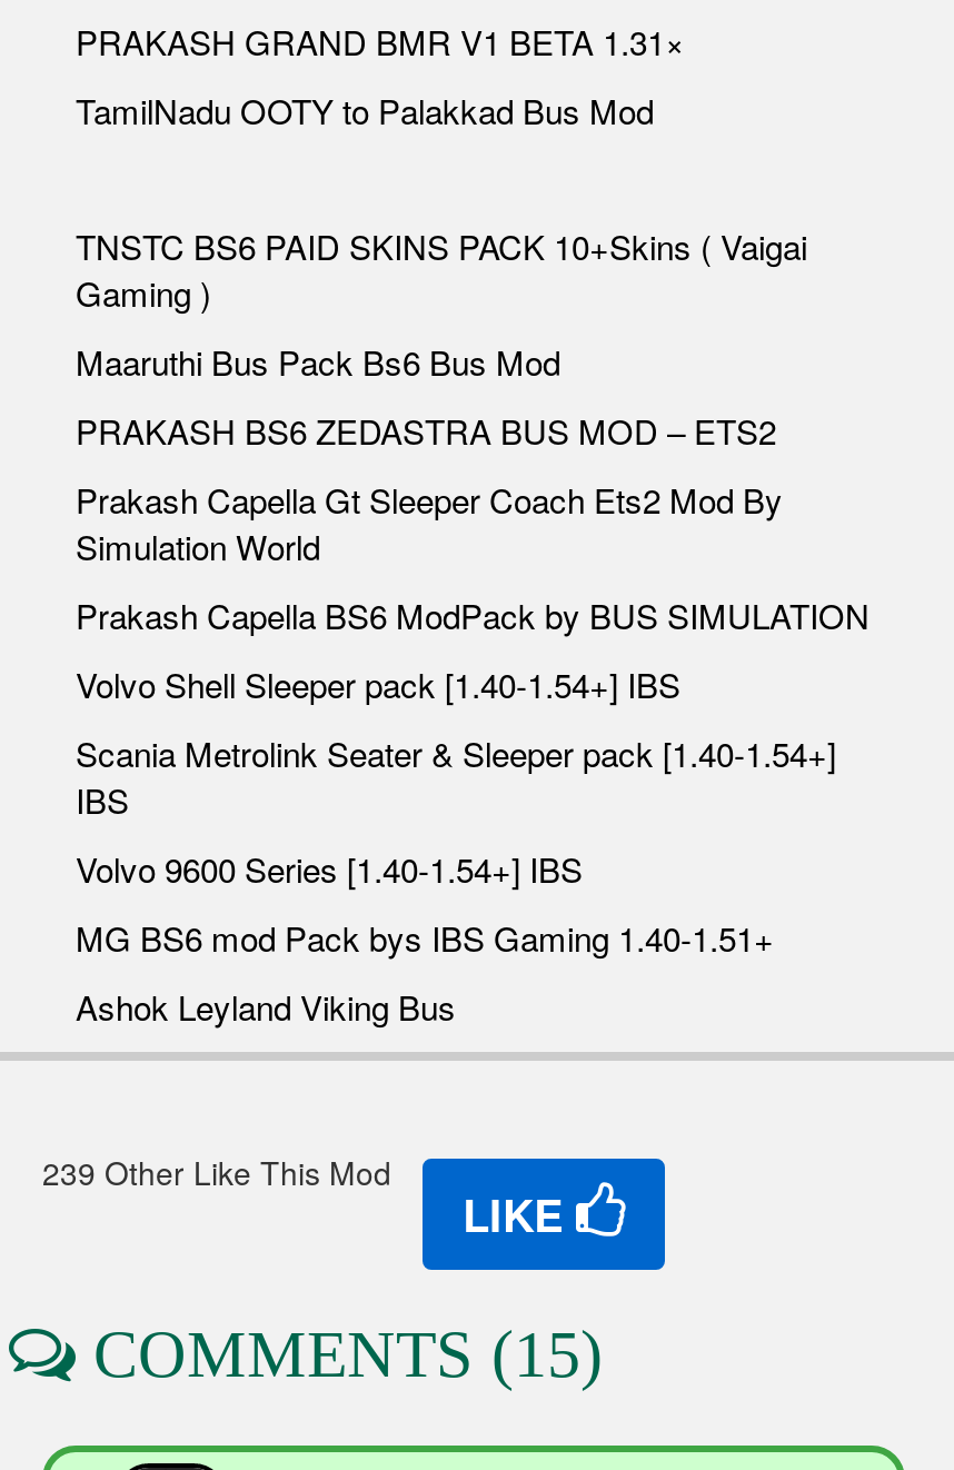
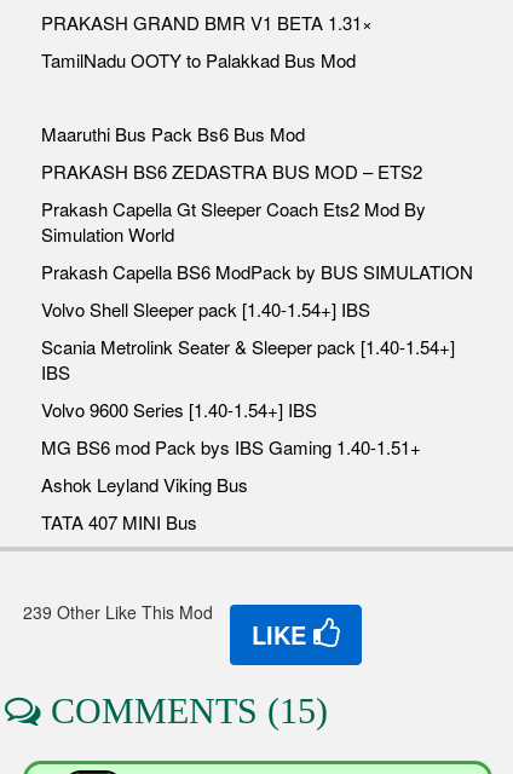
- TNSTC BS6 PAID SKINS PACK 10+Skins ( Vaigai
- Gaming )

moved up: Maaruthi Bus Pack Bs6 Bus Mod | PRAKASH BS6 ZEDASTRA BUS MOD – ETS2 | Prakash Capella Gt Sleeper Coach Ets2 Mod By | ... | MG BS6 mod Pack bys IBS Gaming 1.40-1.51+ | Ashok Leyland Viking Bus

+ TATA 407 MINI Bus
